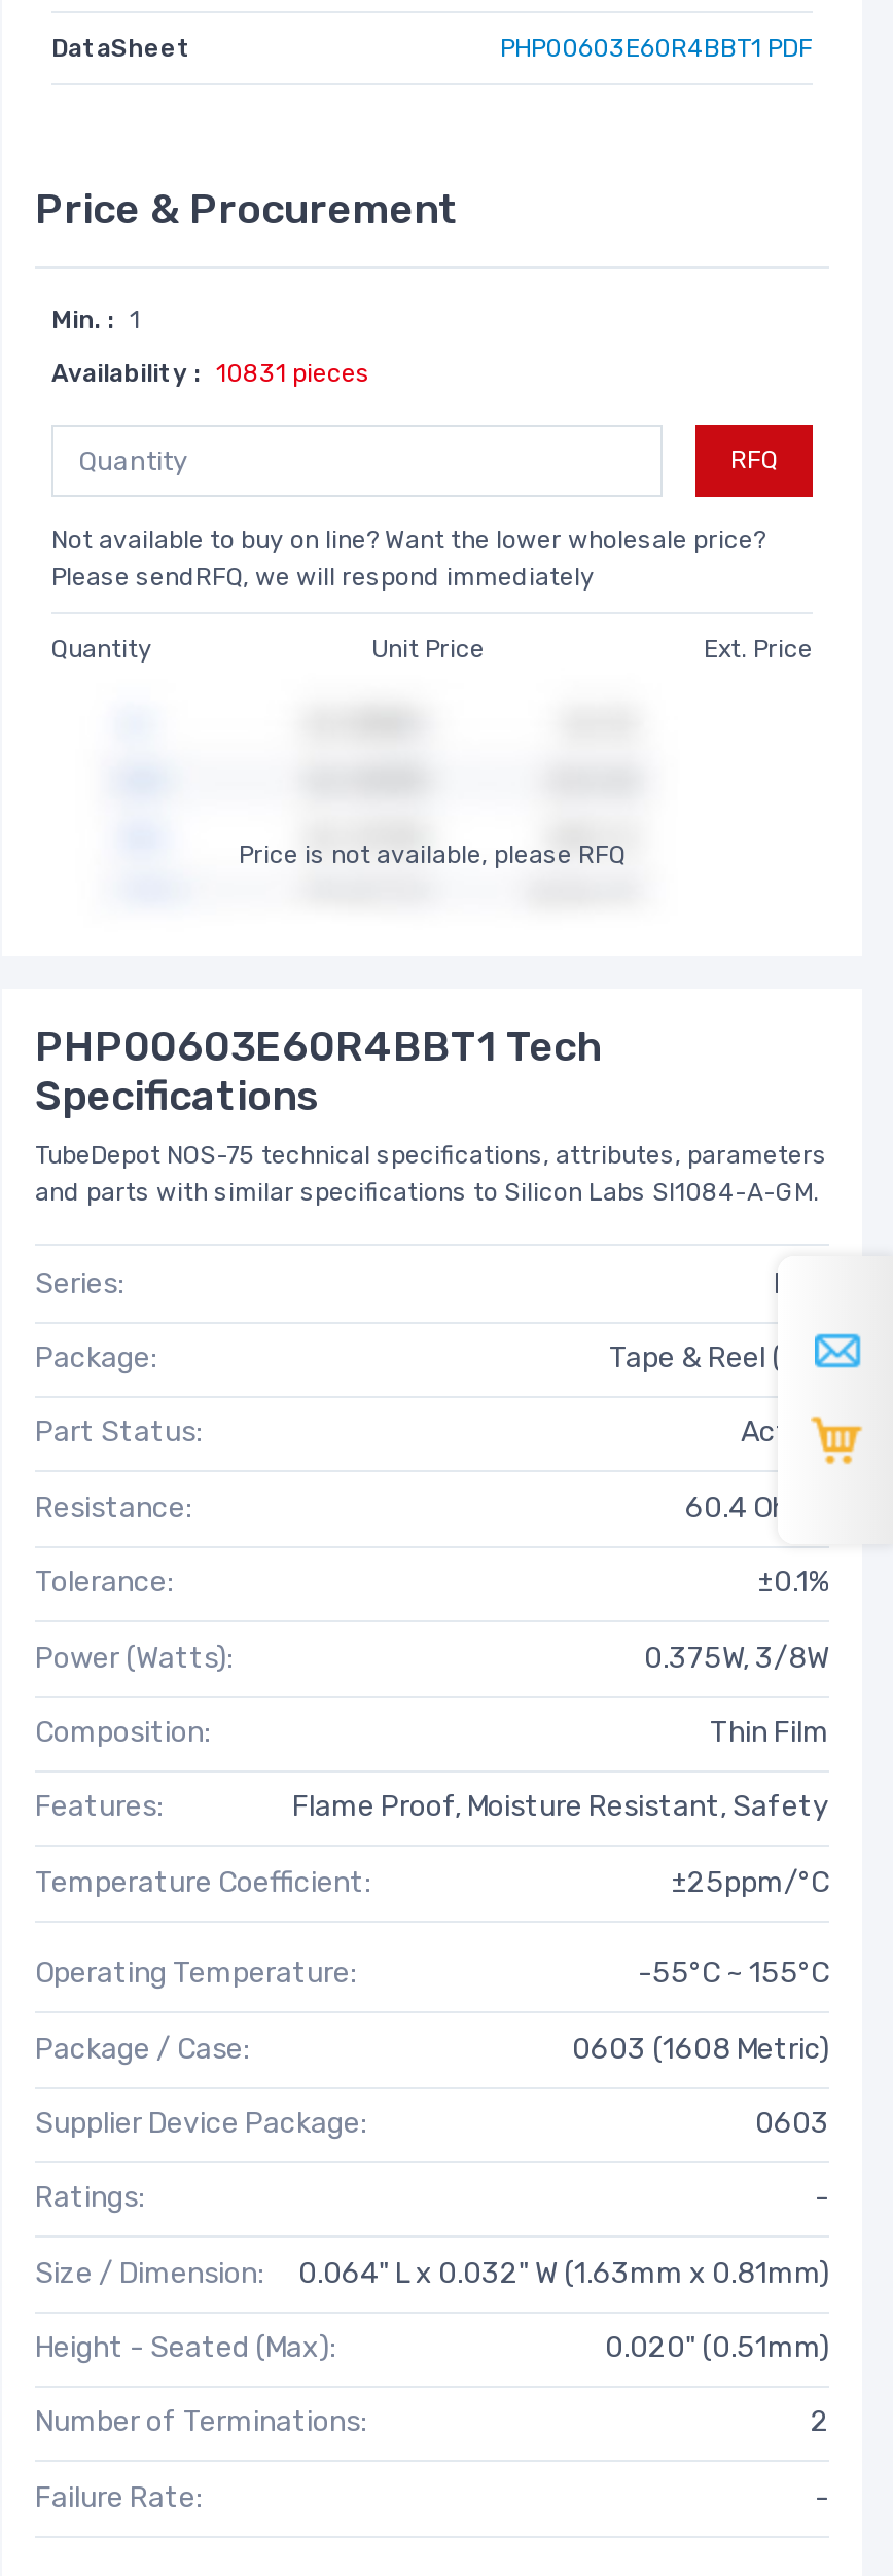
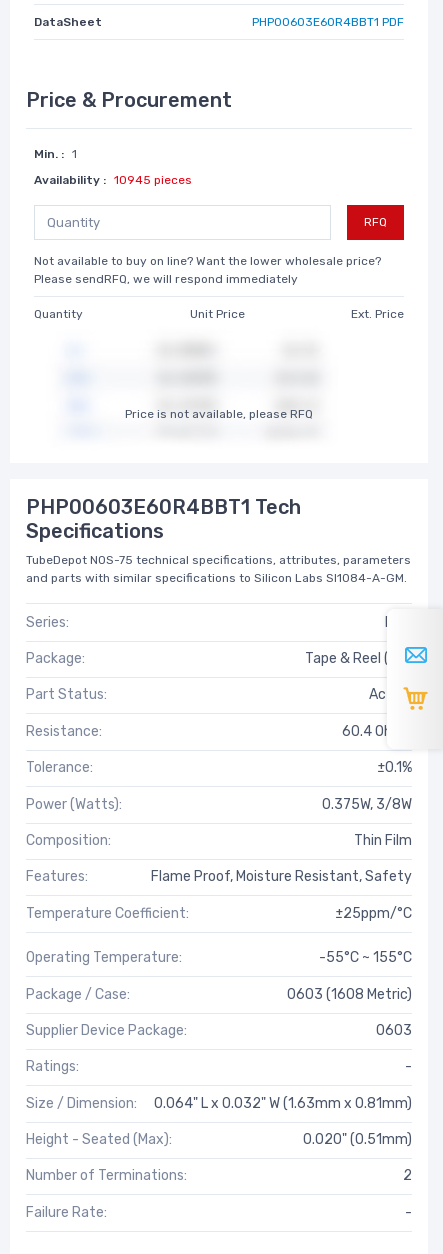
- Availability : 10831 pieces
+ Availability : 10945 pieces
